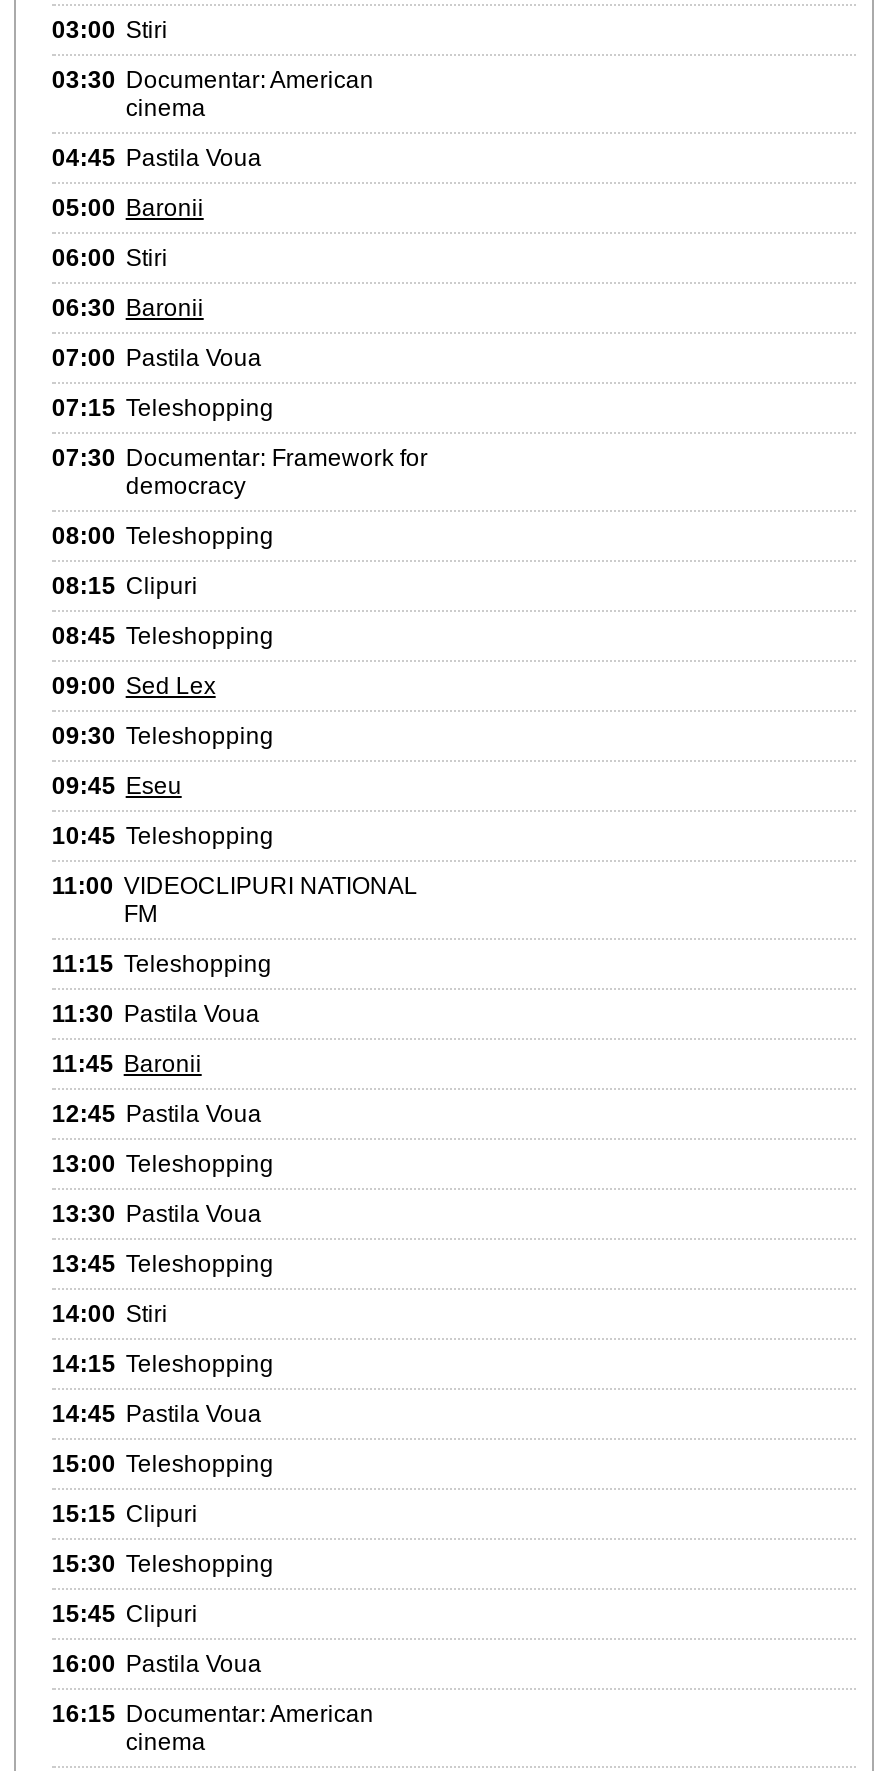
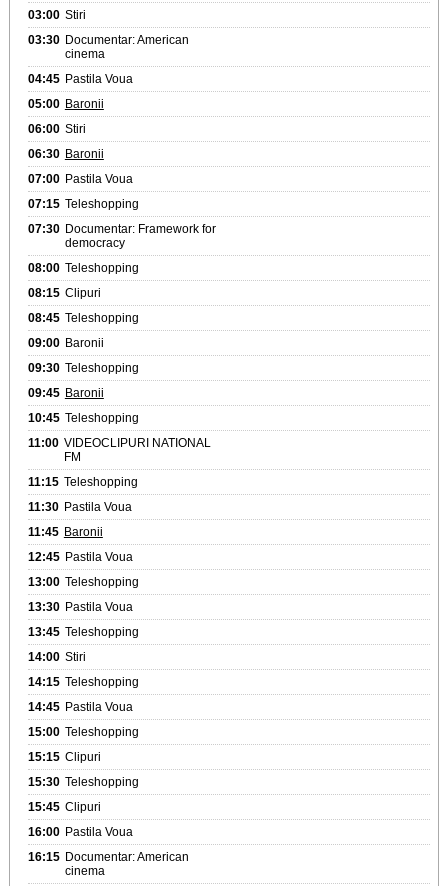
- 09:00 Sed Lex
+ 09:00 Baronii

- 09:45 Eseu
+ 09:45 Baronii
